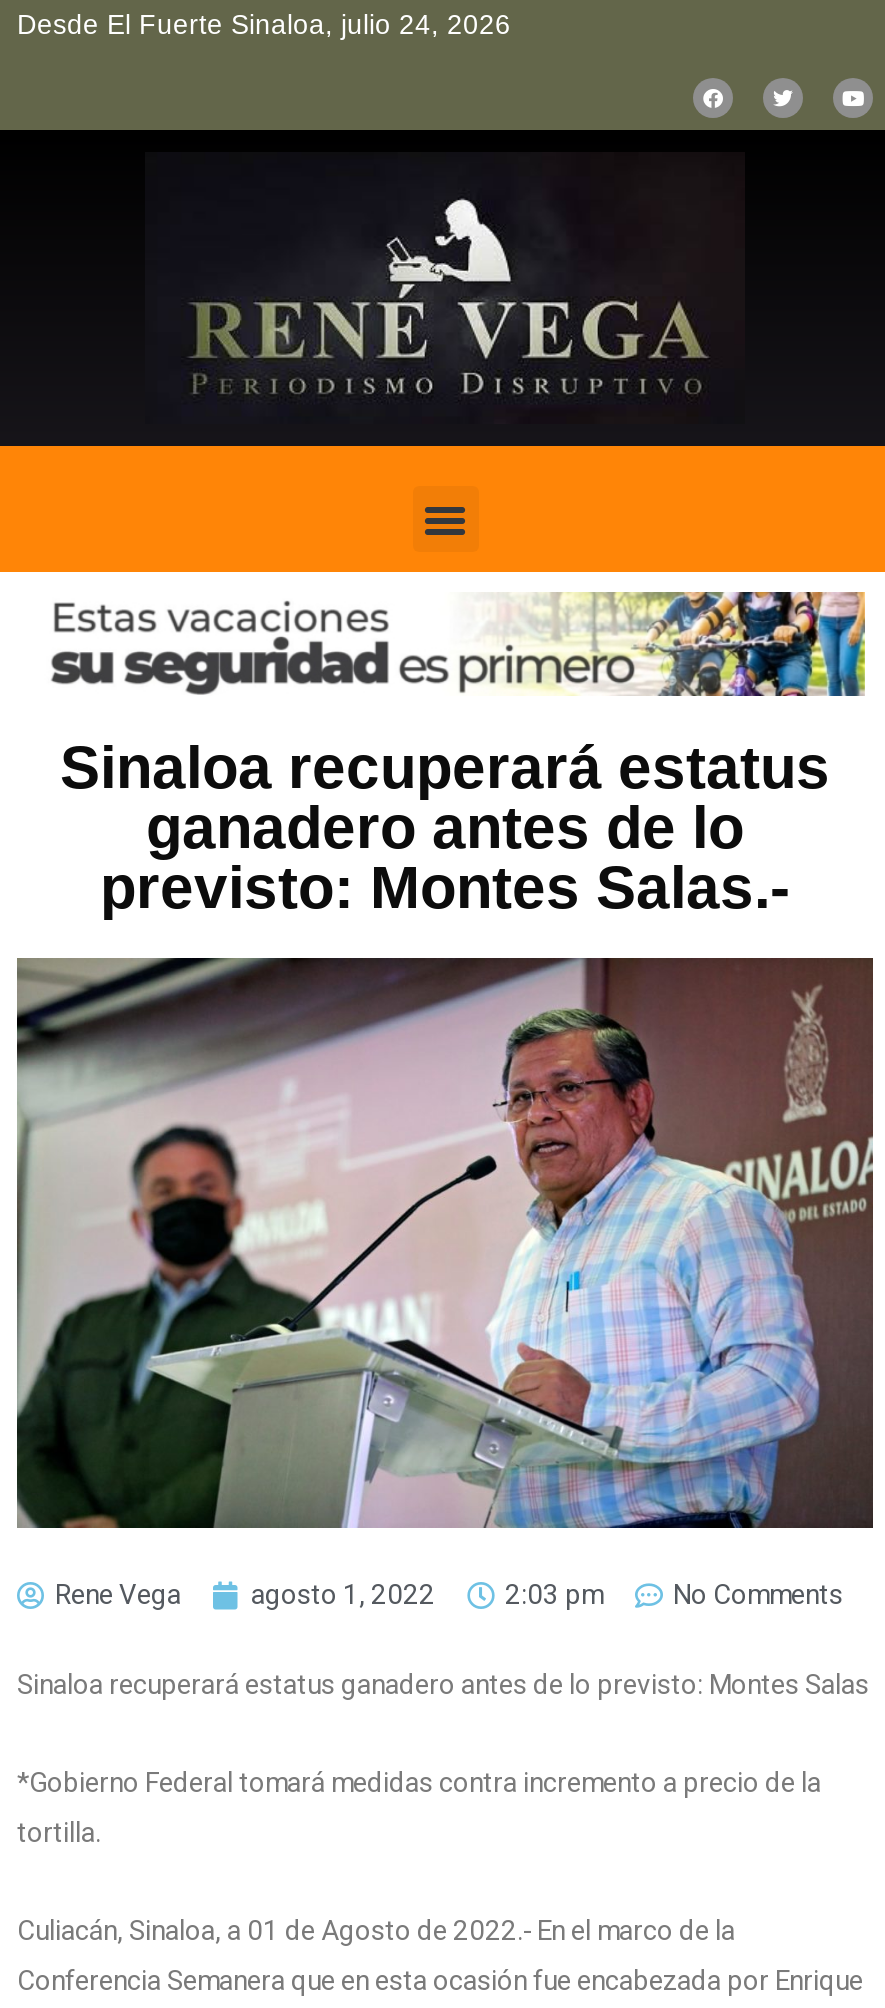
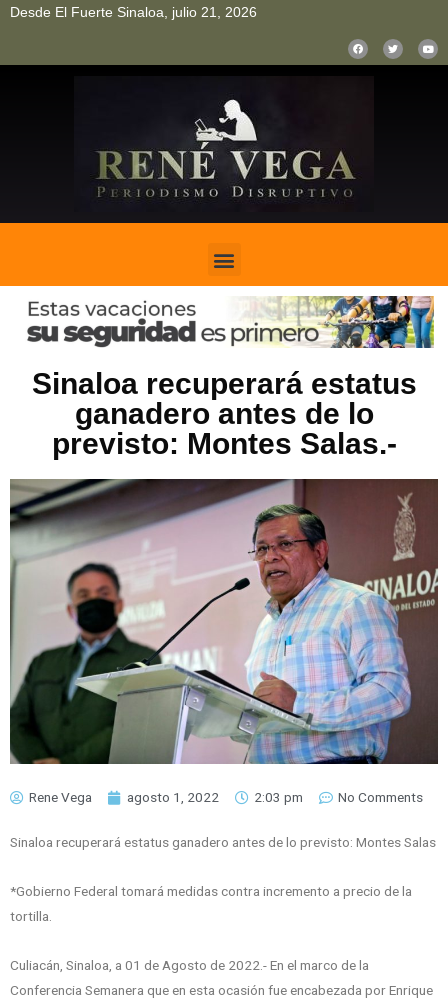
- Desde El Fuerte Sinaloa, julio 24, 2026
+ Desde El Fuerte Sinaloa, julio 21, 2026
